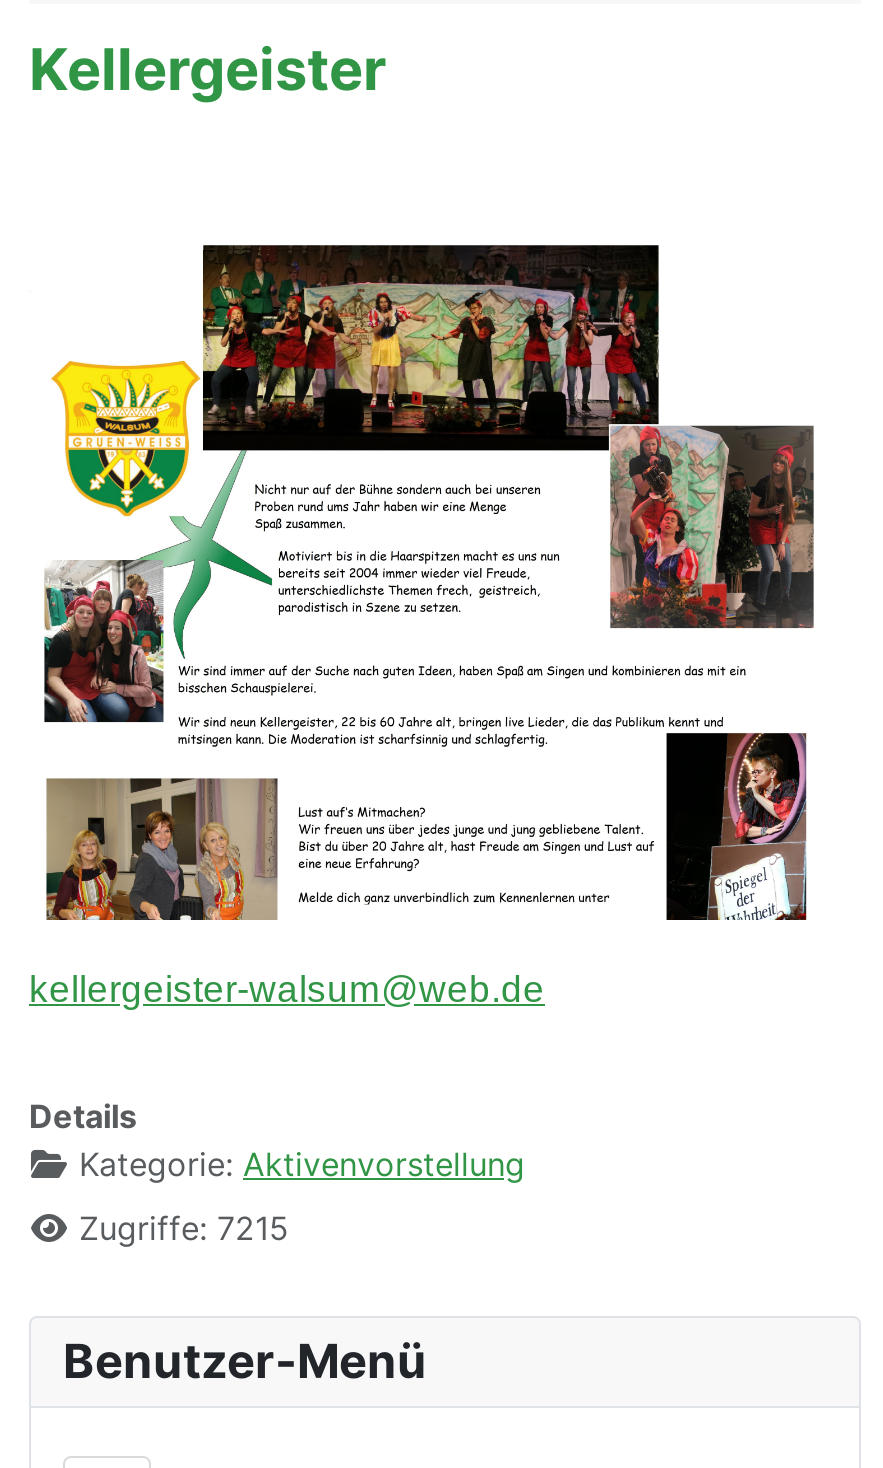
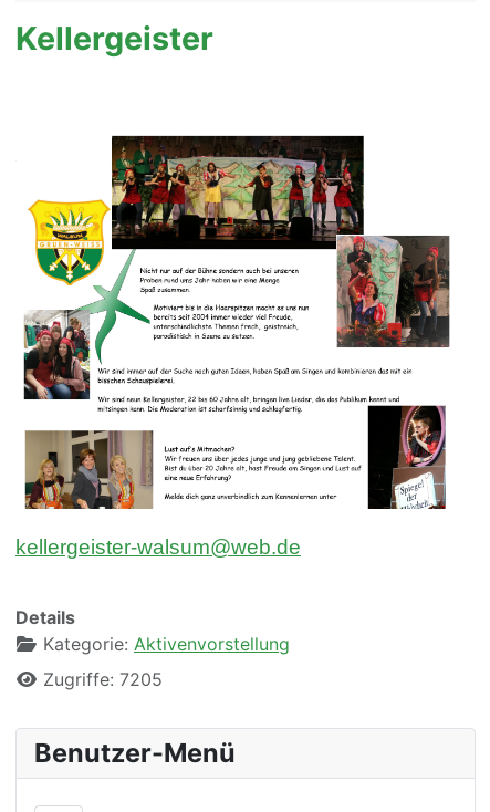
- Zugriffe: 7215
+ Zugriffe: 7205
